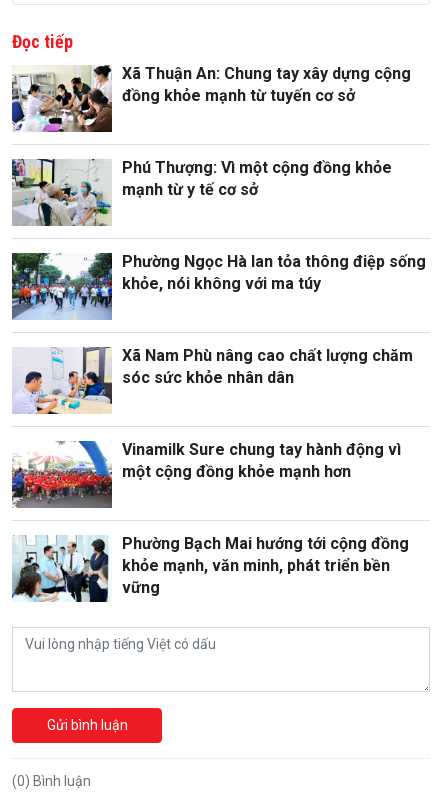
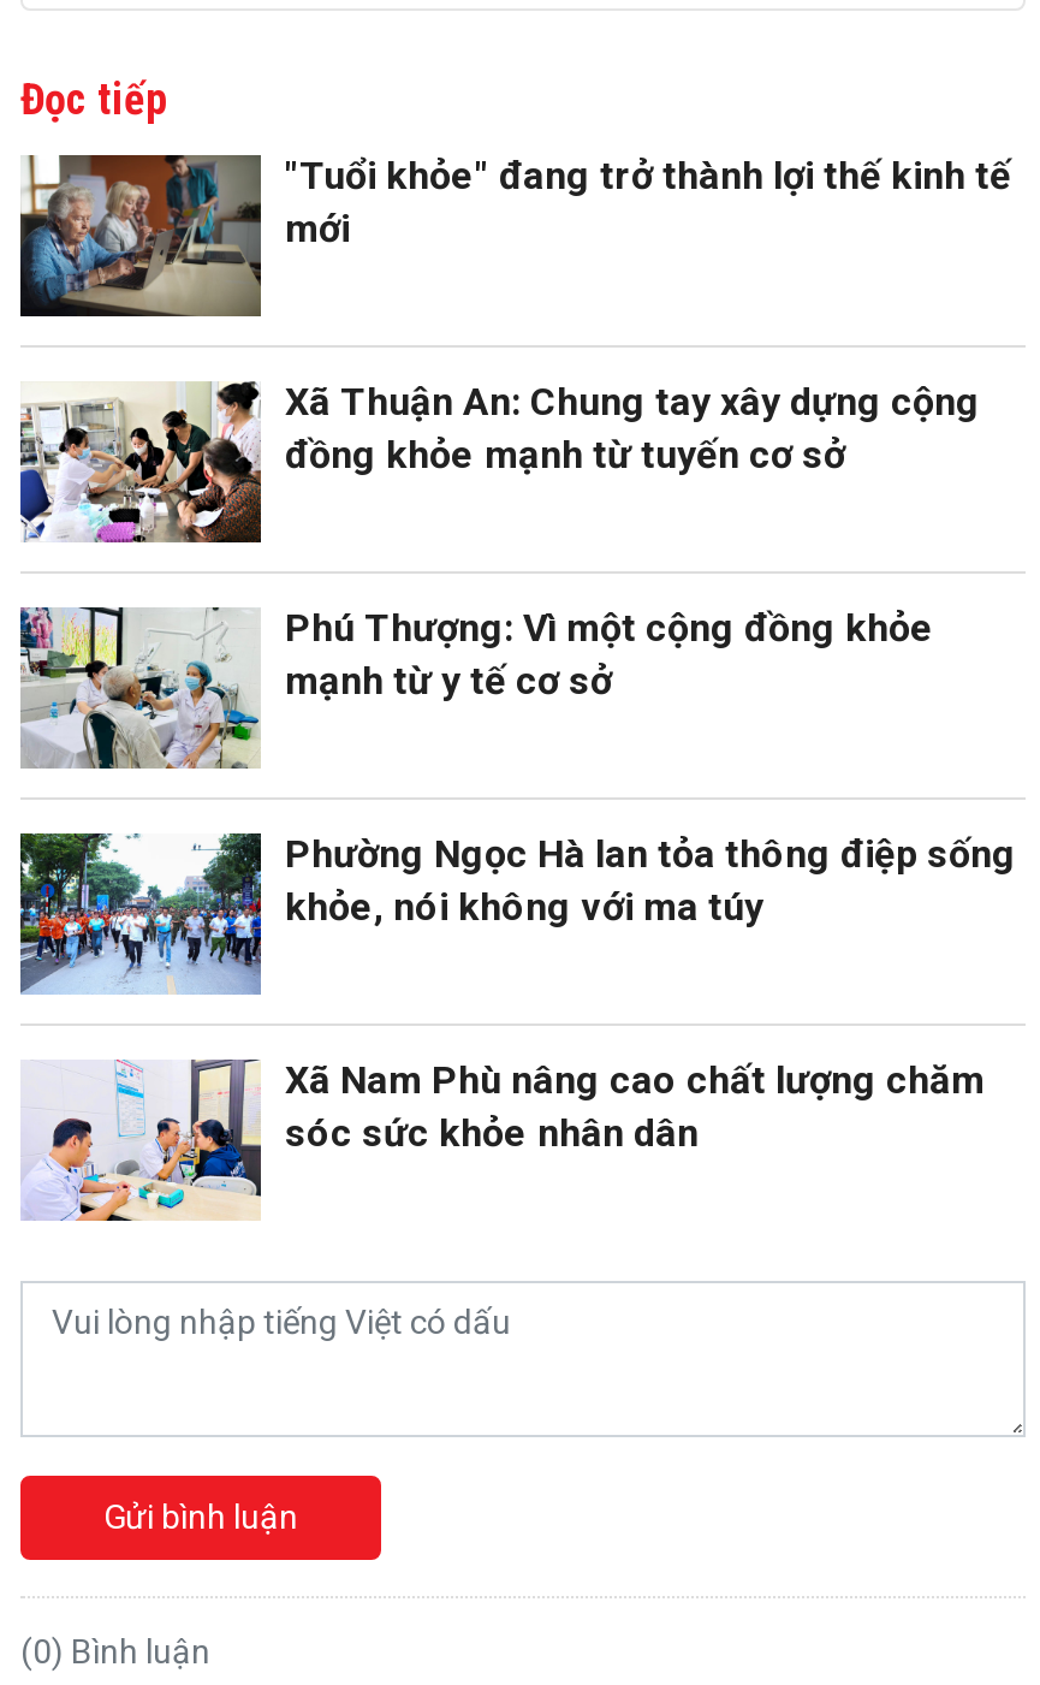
+ [image]
+ "Tuổi khỏe" đang trở thành lợi thế kinh tế
+ mới

moved down: [image] | Xã Thuận An: Chung tay xây dựng cộng | đồng khỏe mạnh từ tuyến cơ sở | ... | Xã Nam Phù nâng cao chất lượng chăm | sóc sức khỏe nhân dân

- [image]
- Vinamilk Sure chung tay hành động vì
- một cộng đồng khỏe mạnh hơn

- [image]
- Phường Bạch Mai hướng tới cộng đồng
- khỏe mạnh, văn minh, phát triển bền
- vững
